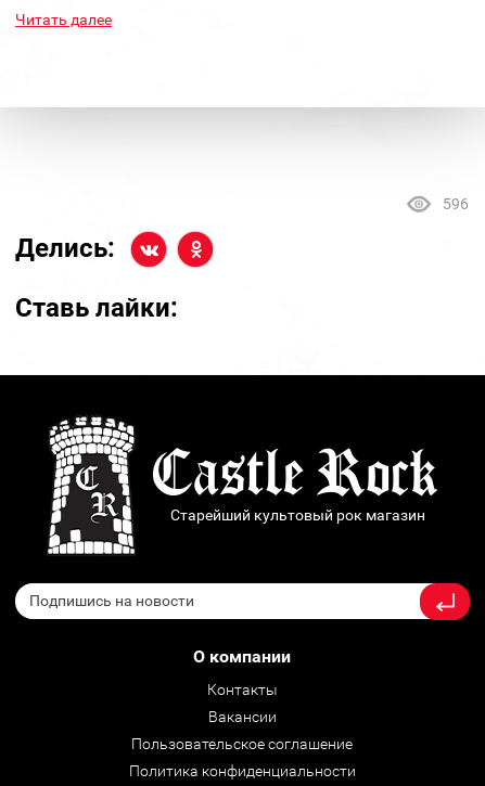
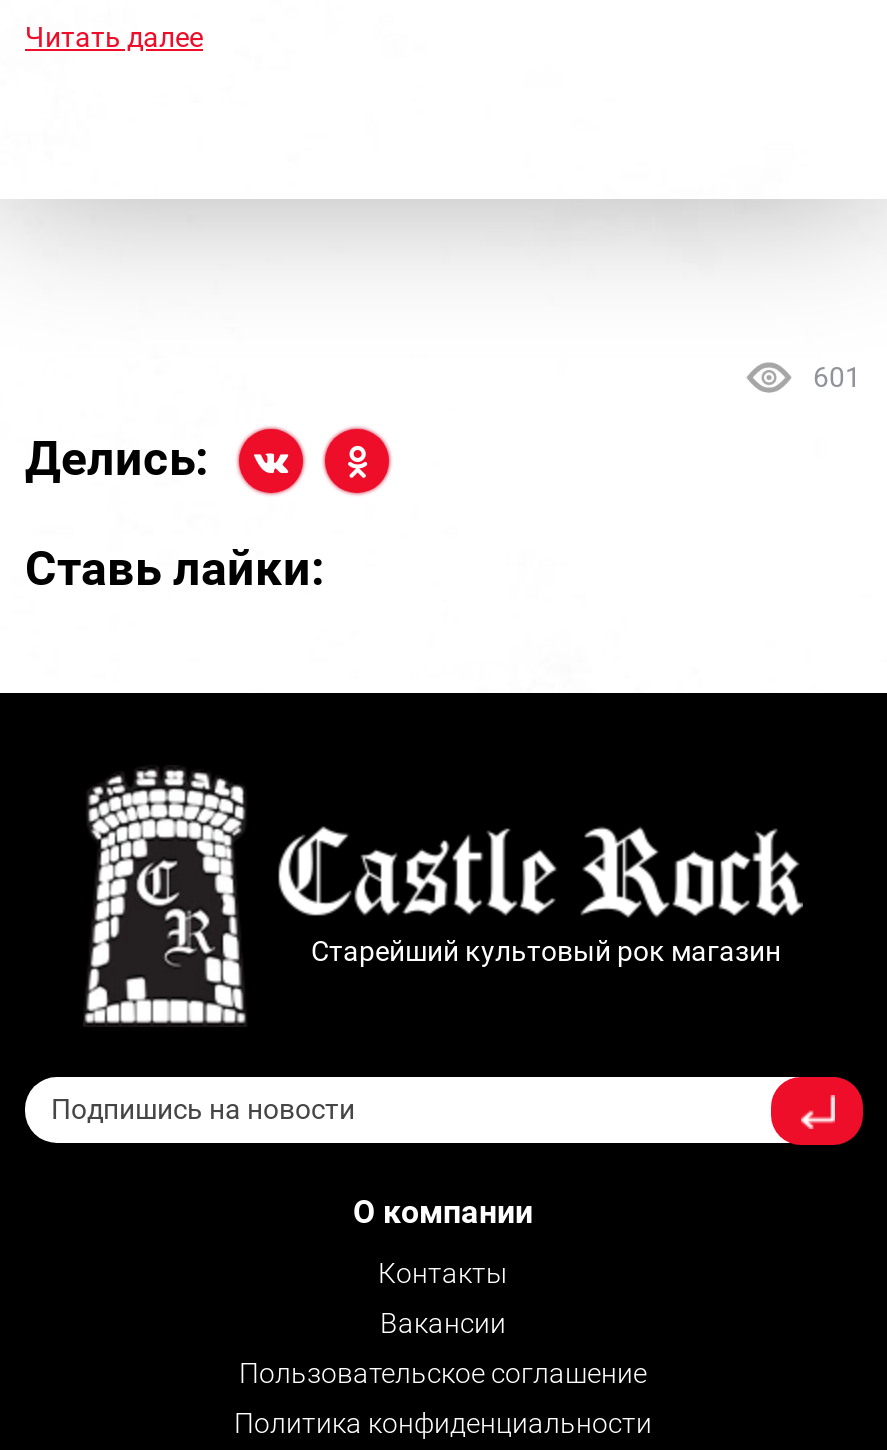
- 596
+ 601
